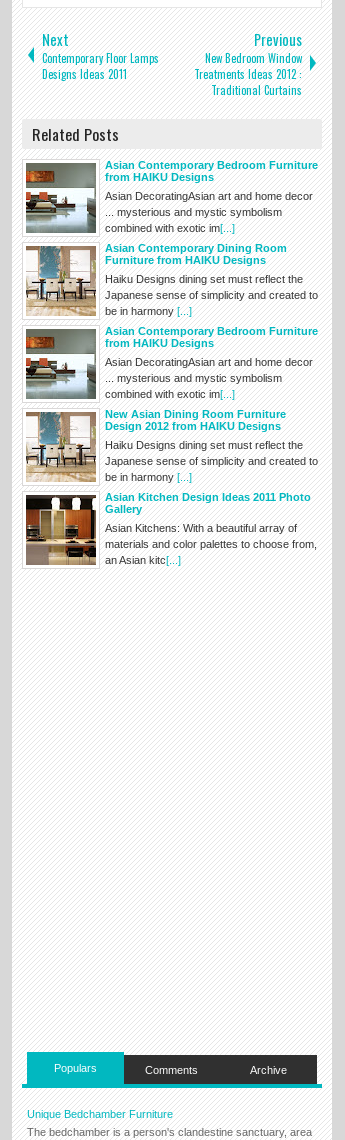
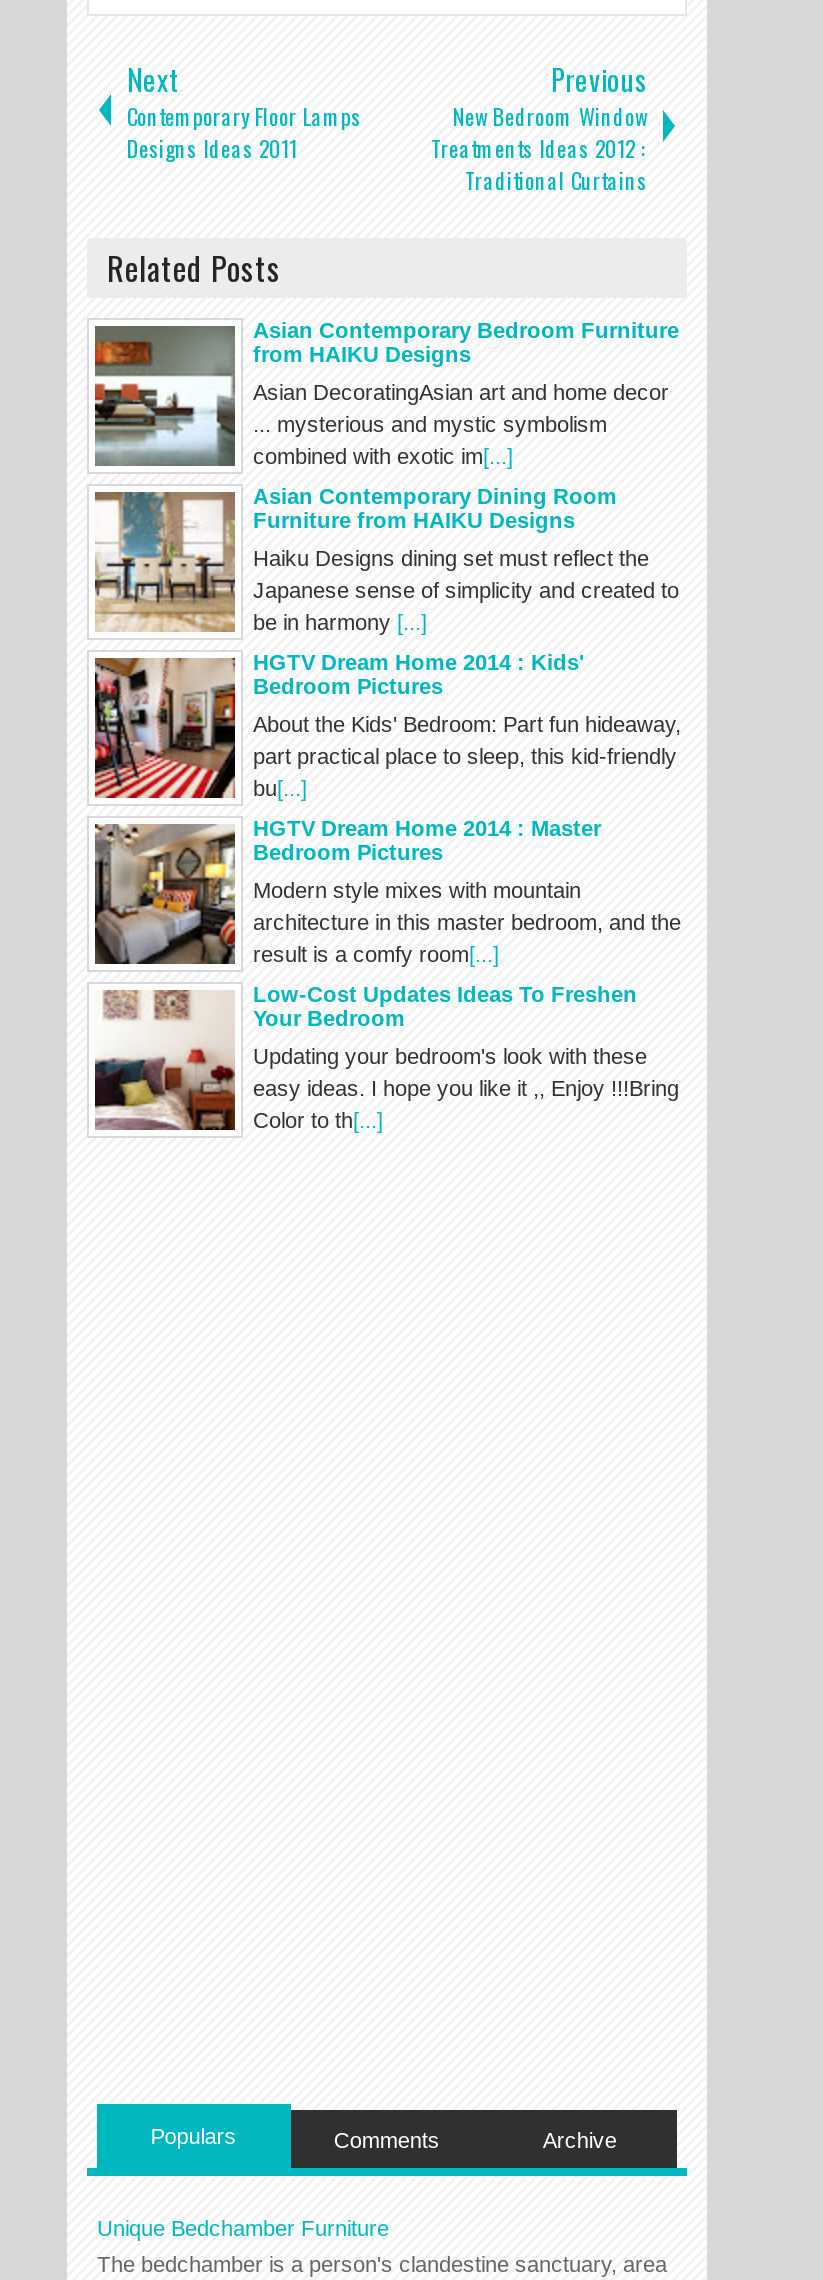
- [image]
- Asian Contemporary Bedroom Furniture
- from HAIKU Designs
+ [image]
+ HGTV Dream Home 2014 : Kids'
+ Bedroom Pictures

- Asian DecoratingAsian art and home decor
- ... mysterious and mystic symbolism
- combined with exotic im[...]
+ About the Kids' Bedroom: Part fun hideaway,
+ part practical place to sleep, this kid-friendly
+ bu[...]

- [image]
- New Asian Dining Room Furniture
- Design 2012 from HAIKU Designs
+ [image]
+ HGTV Dream Home 2014 : Master
+ Bedroom Pictures

- Haiku Designs dining set must reflect the
- Japanese sense of simplicity and created to
- be in harmony[...]
+ Modern style mixes with mountain
+ architecture in this master bedroom, and the
+ result is a comfy room[...]

- [image]
- Asian Kitchen Design Ideas 2011 Photo
- Gallery
+ [image]
+ Low-Cost Updates Ideas To Freshen
+ Your Bedroom

- Asian Kitchens: With a beautiful array of
- materials and color palettes to choose from,
- an Asian kitc[...]
+ Updating your bedroom's look with these
+ easy ideas. I hope you like it ,, Enjoy !!!Bring
+ Color to th[...]
